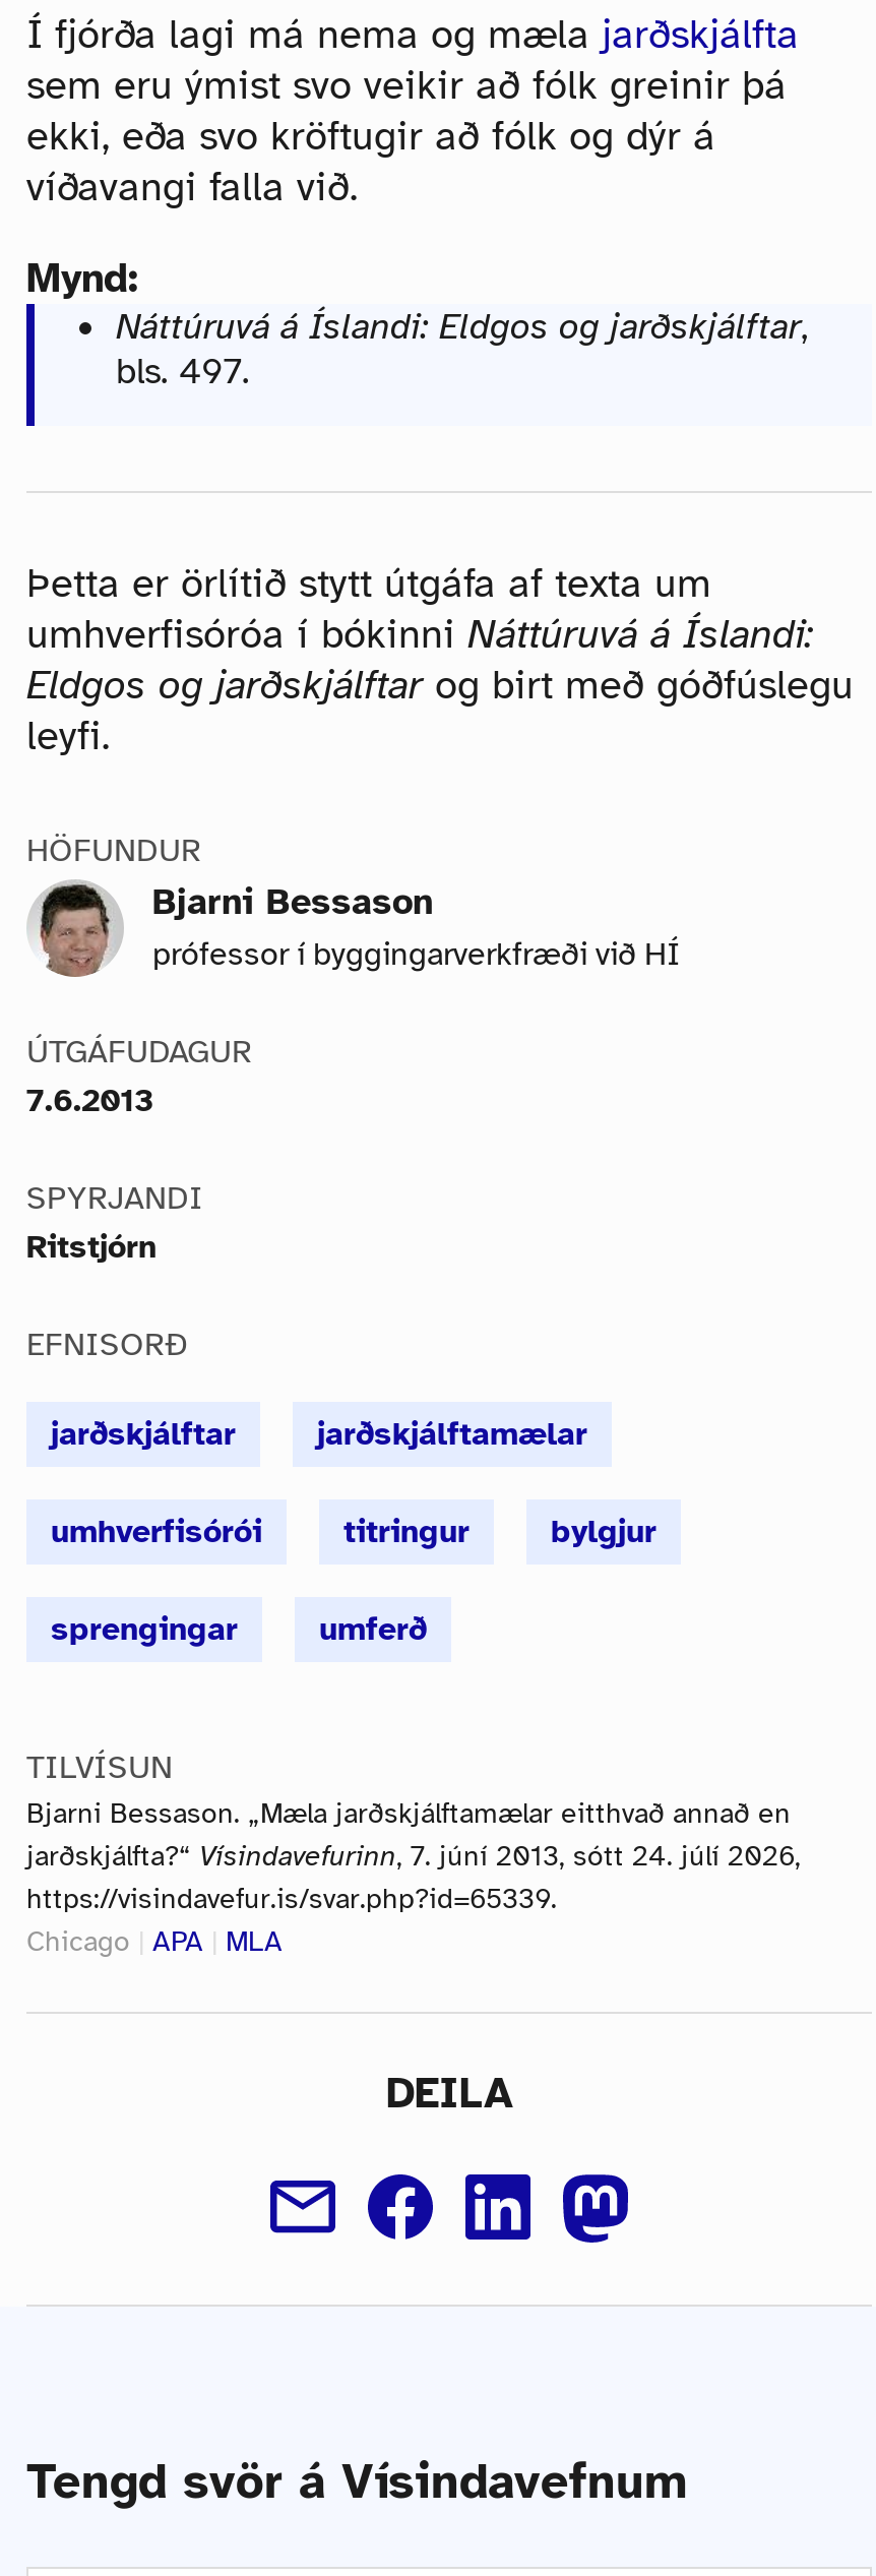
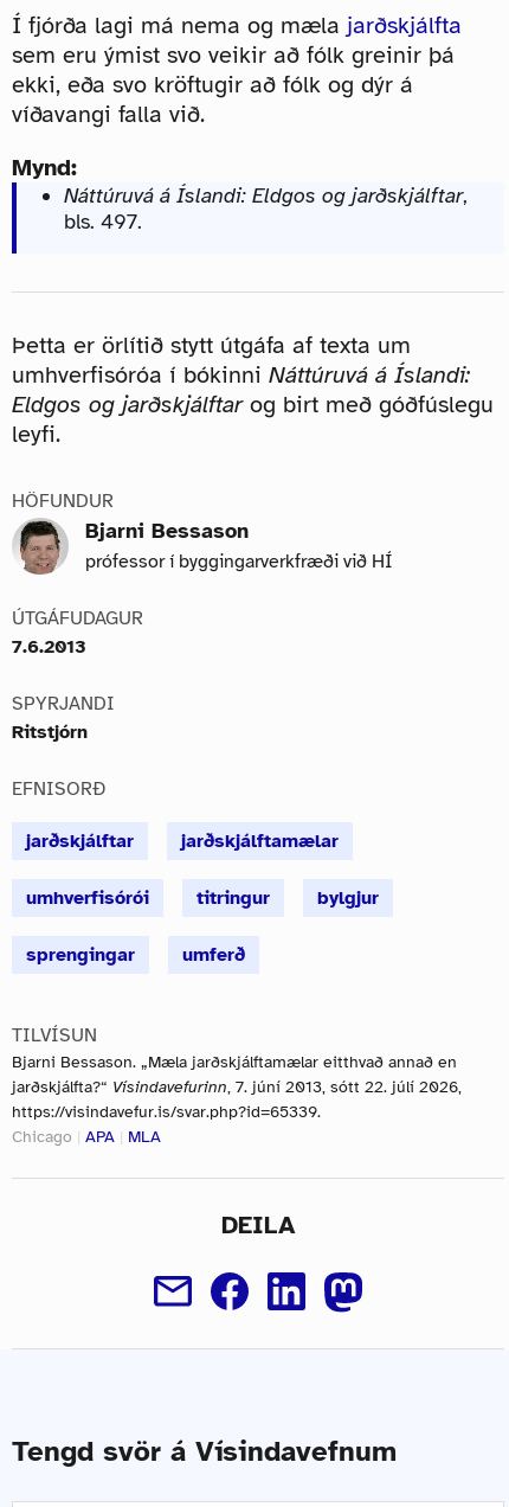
- jarðskjálfta?“Vísindavefurinn, 7. júní 2013, sótt 24. júlí 2026,
+ jarðskjálfta?“Vísindavefurinn, 7. júní 2013, sótt 22. júlí 2026,
